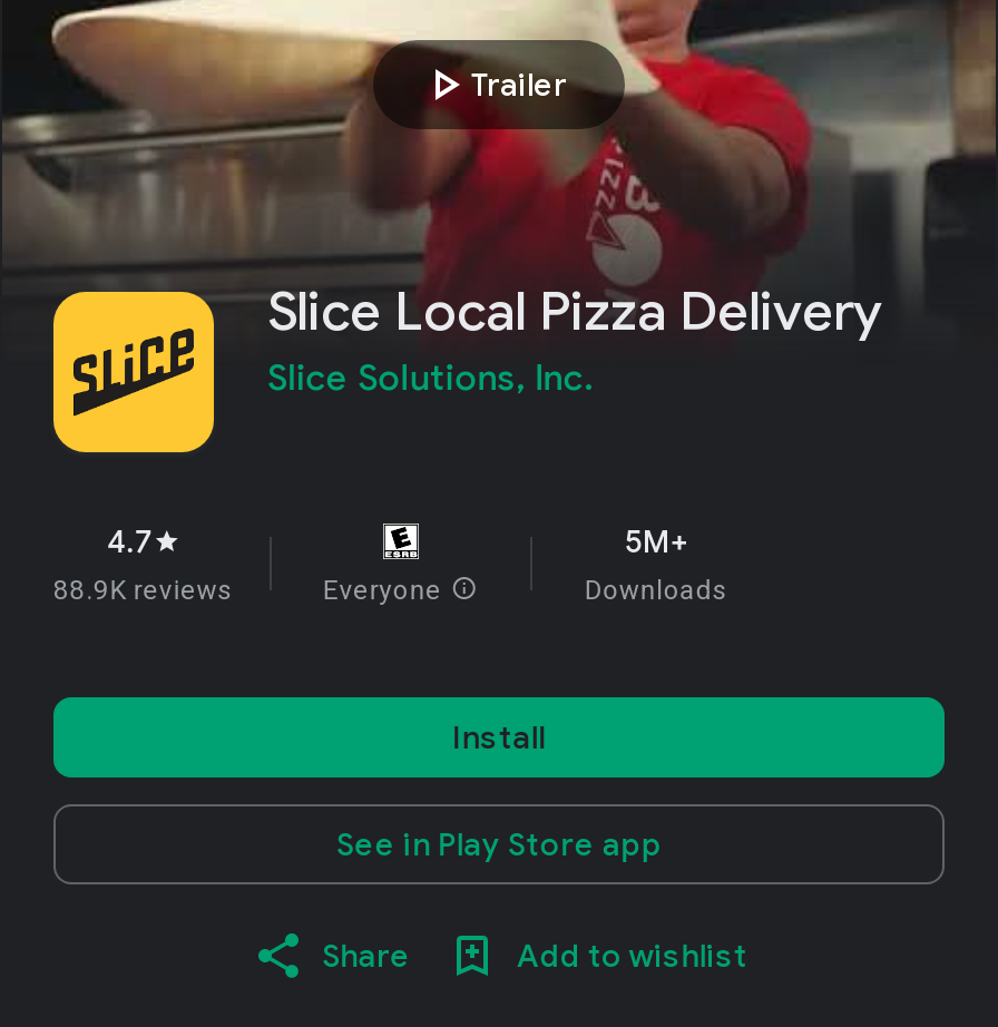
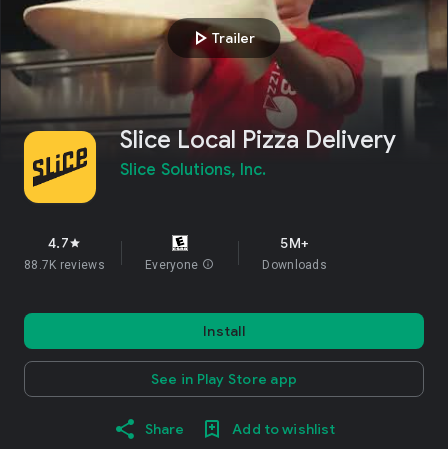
- 88.9K reviews
+ 88.7K reviews
